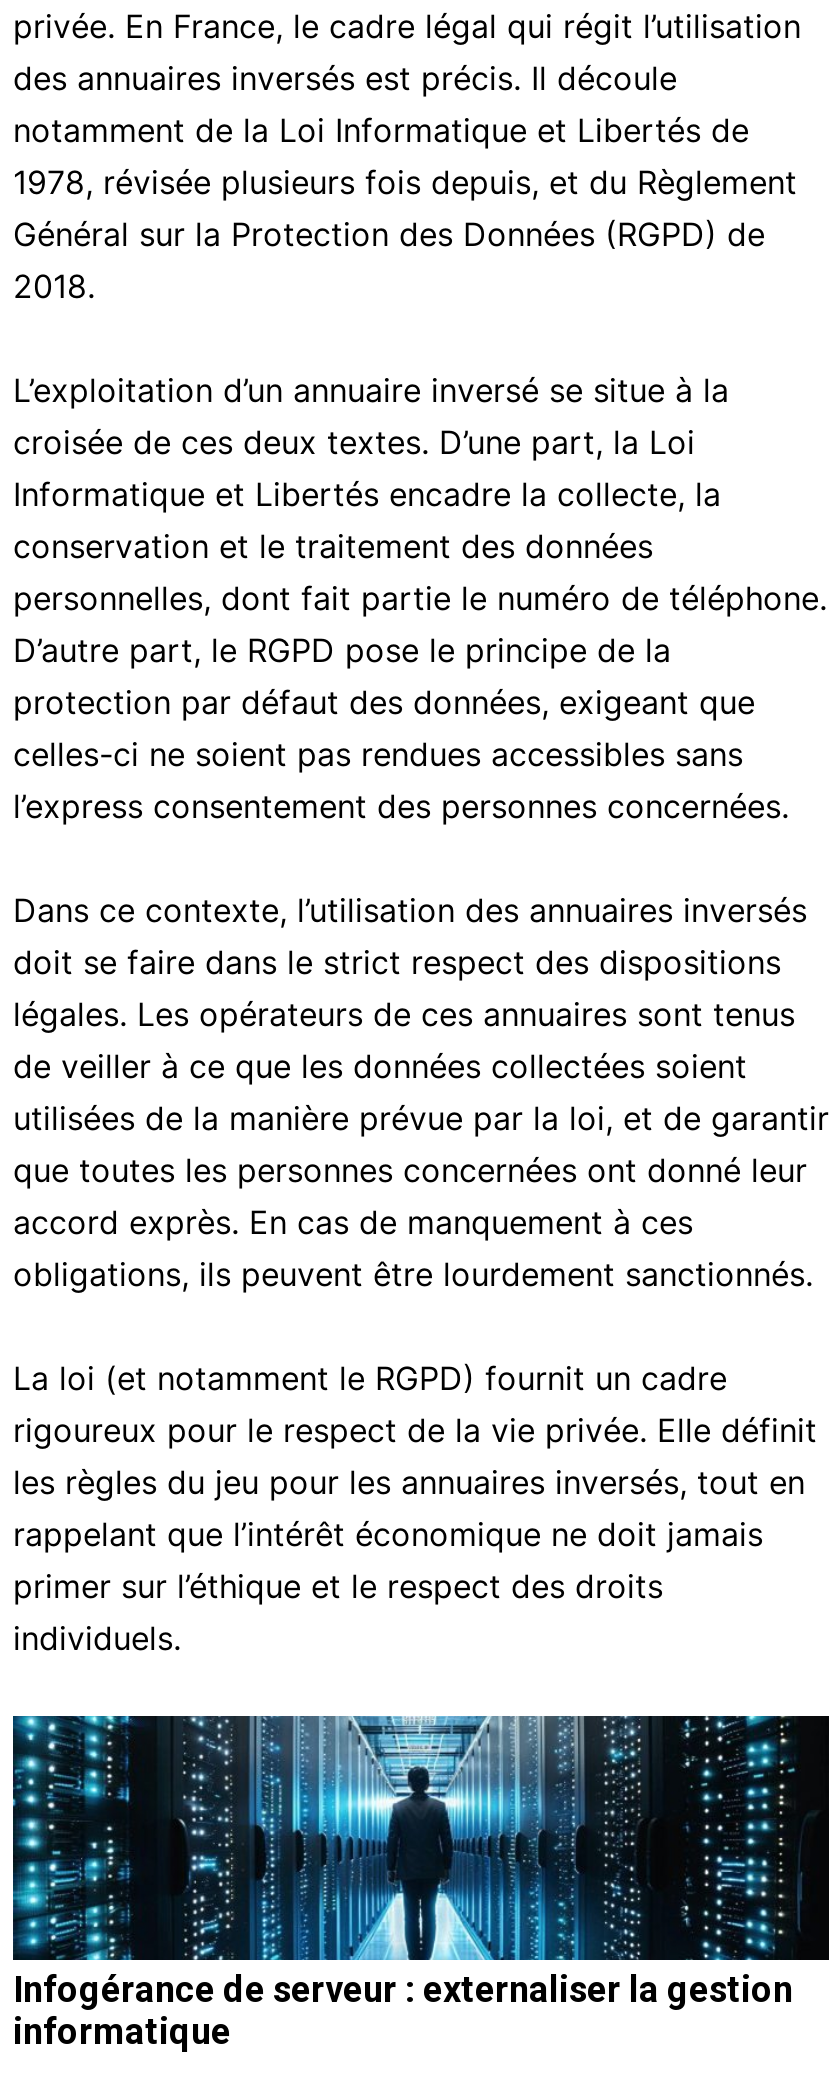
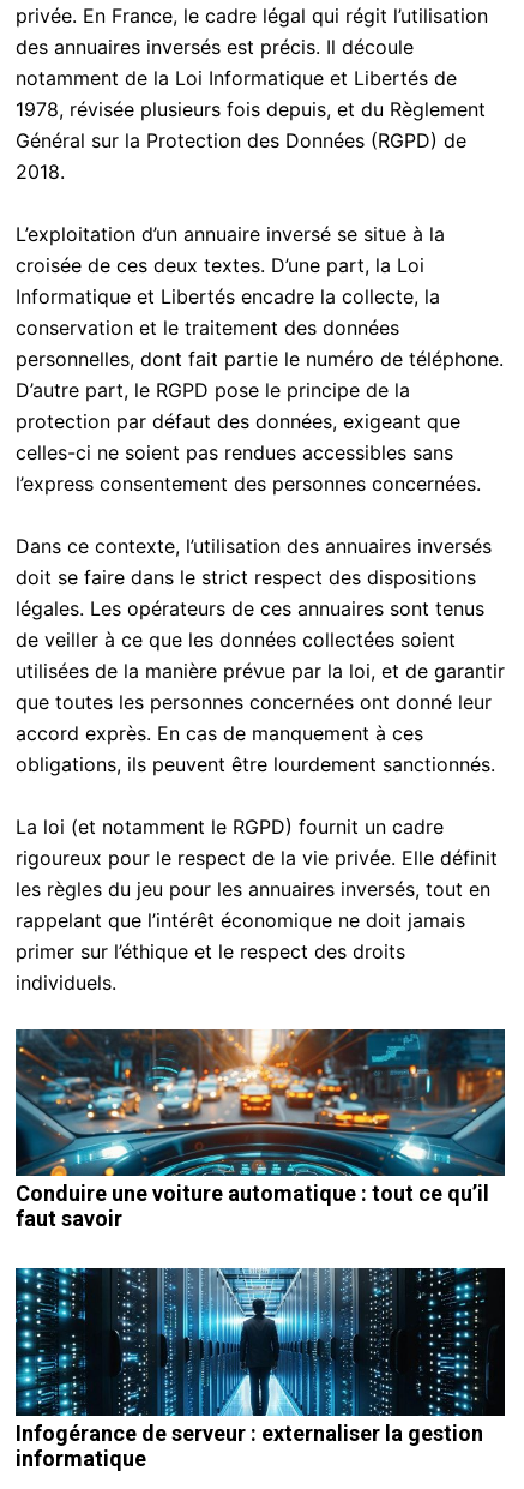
+ [image]
+ Conduire une voiture automatique : tout ce qu’il
+ faut savoir
